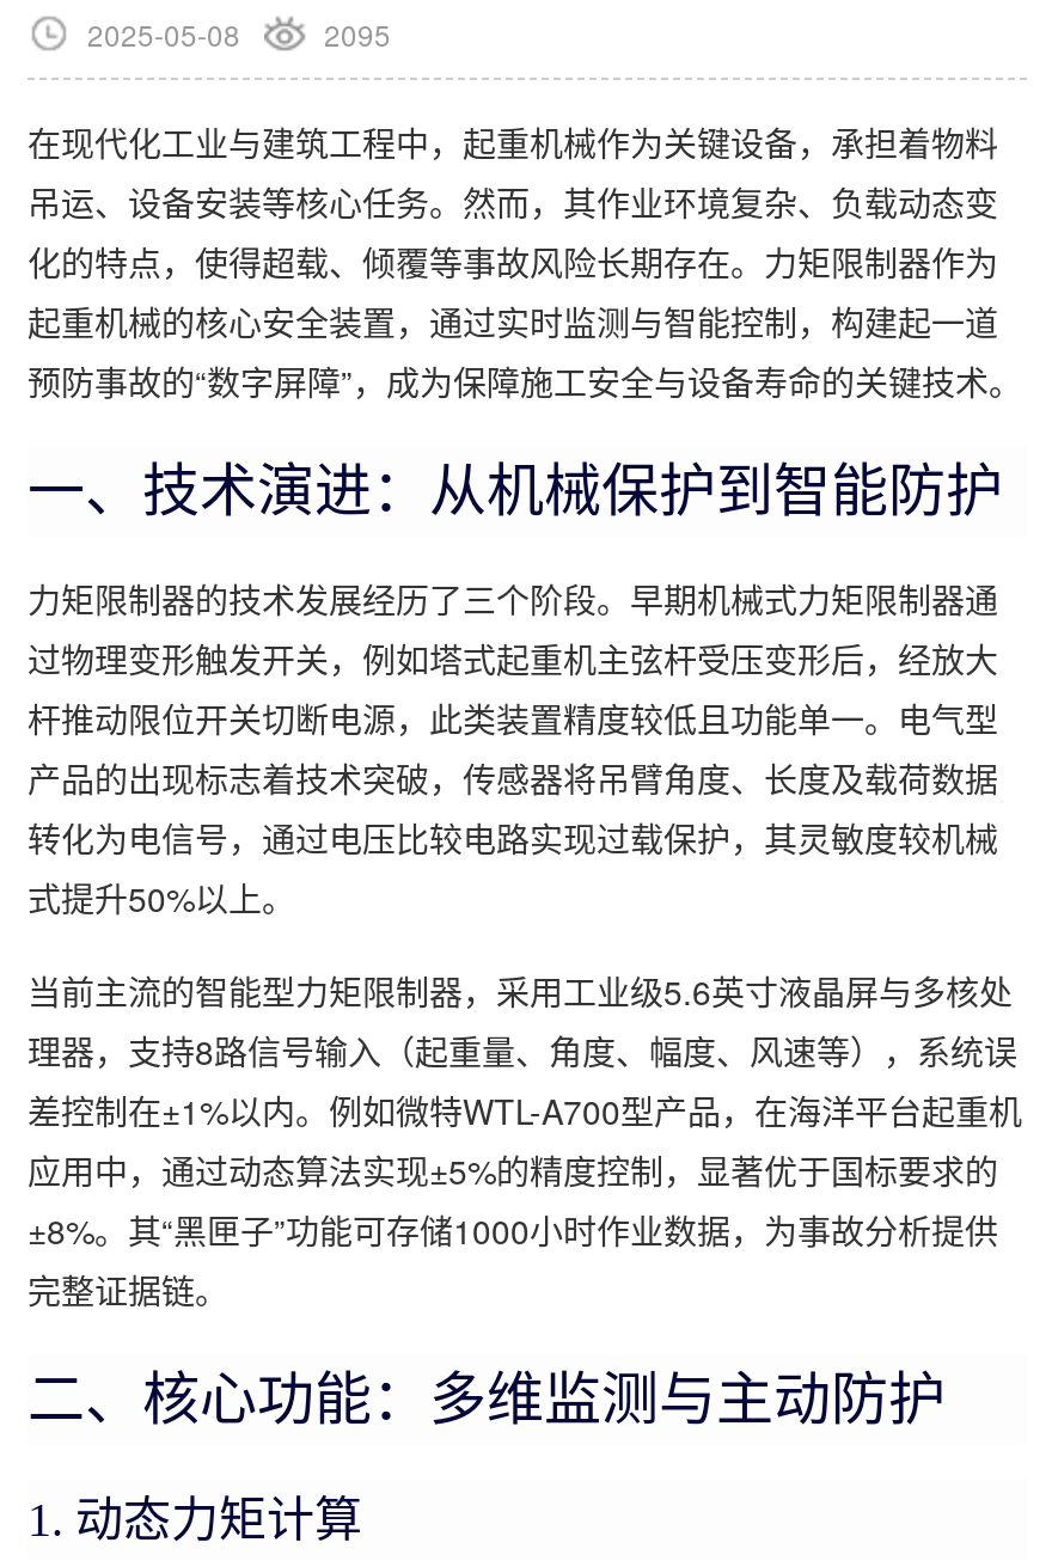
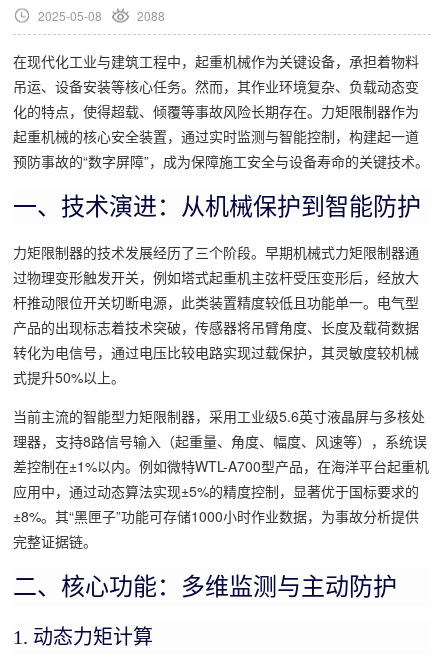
- 2095
+ 2088
